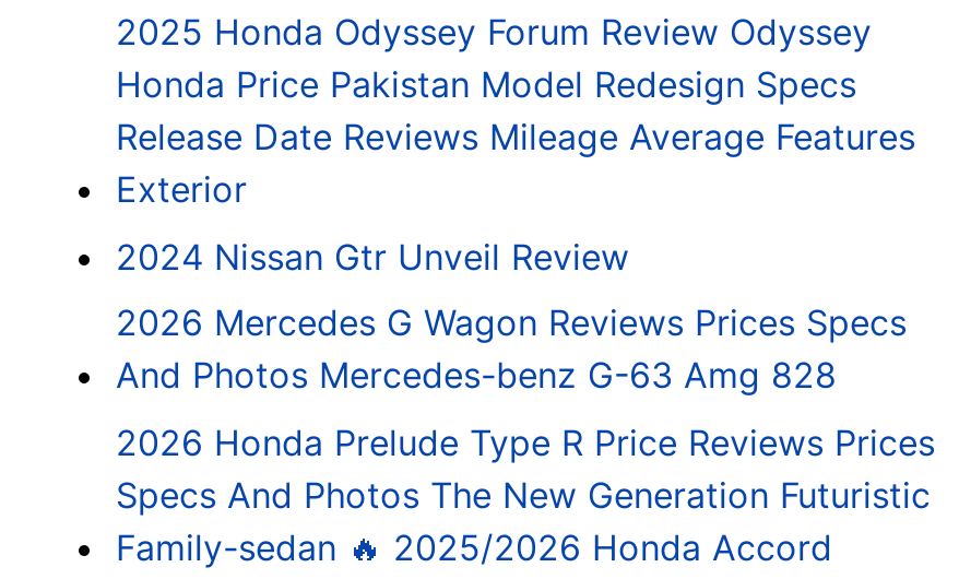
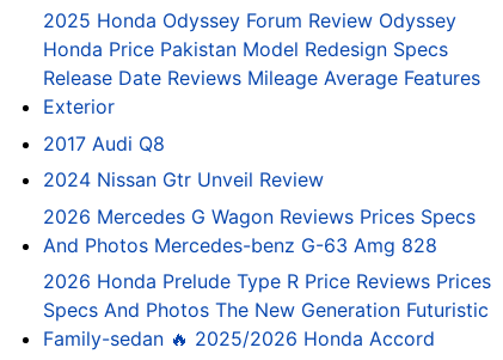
+ 2017 Audi Q8
